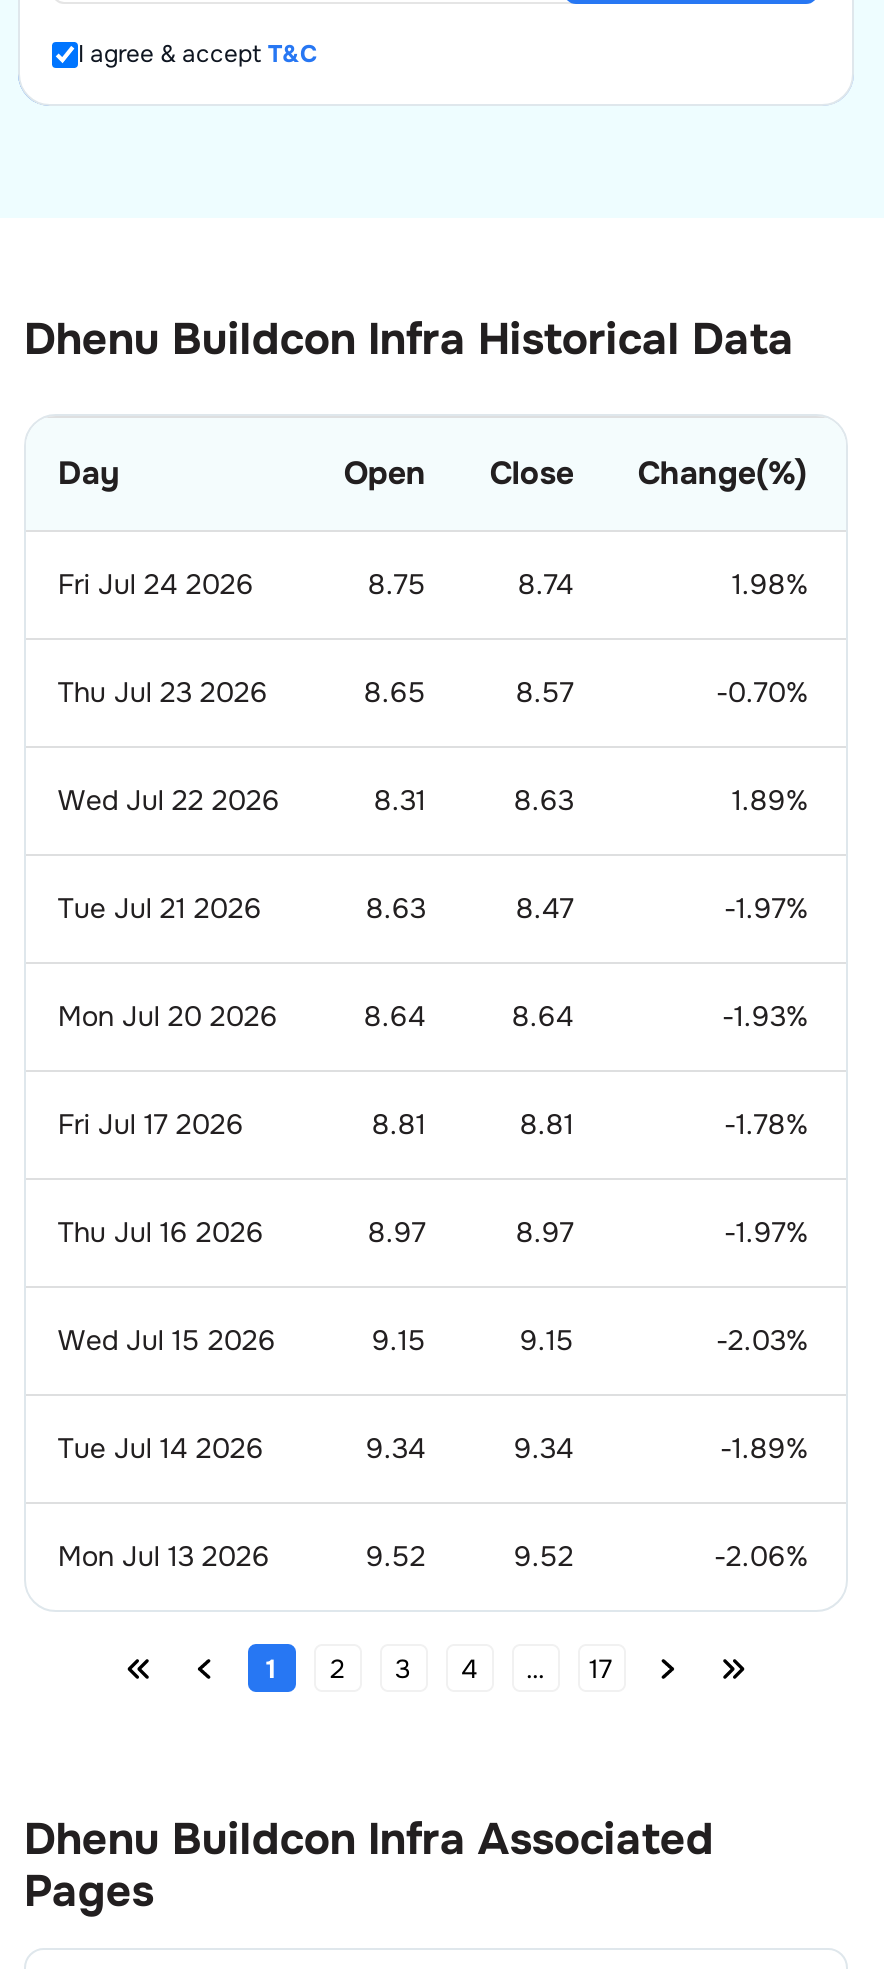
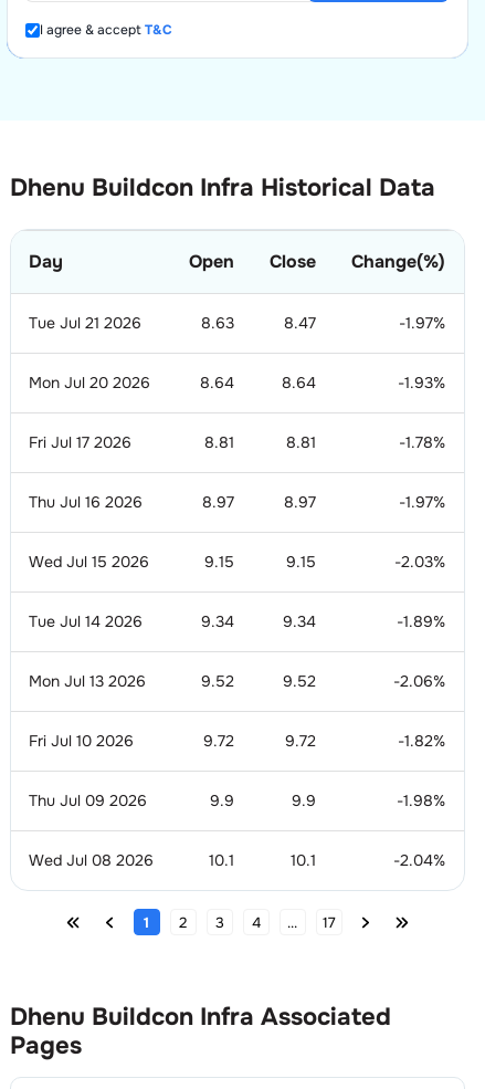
- Fri Jul 24 2026
- 8.75
- 8.74
- 1.98%
- Thu Jul 23 2026
- 8.65
- 8.57
- -0.70%
- Wed Jul 22 2026
- 8.31
- 8.63
- 1.89%

moved up: Tue Jul 21 2026 | 8.63 | 8.47 | ... | 9.52 | -2.06%

+ Fri Jul 10 2026
+ 9.72
+ 9.72
+ -1.82%
+ Thu Jul 09 2026
+ 9.9
+ 9.9
+ -1.98%
+ Wed Jul 08 2026
+ 10.1
+ 10.1
+ -2.04%
